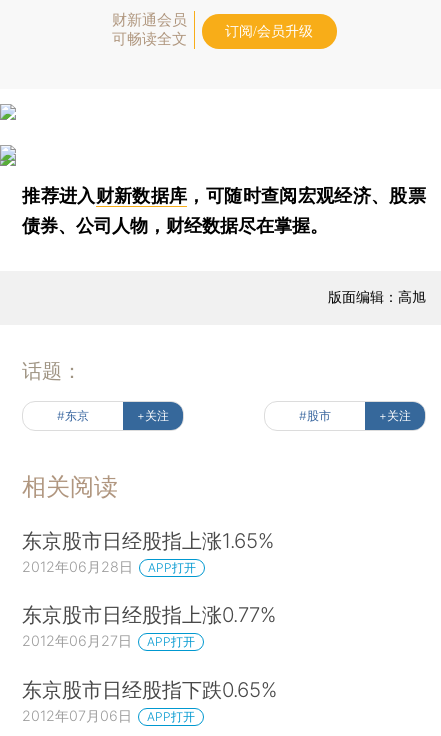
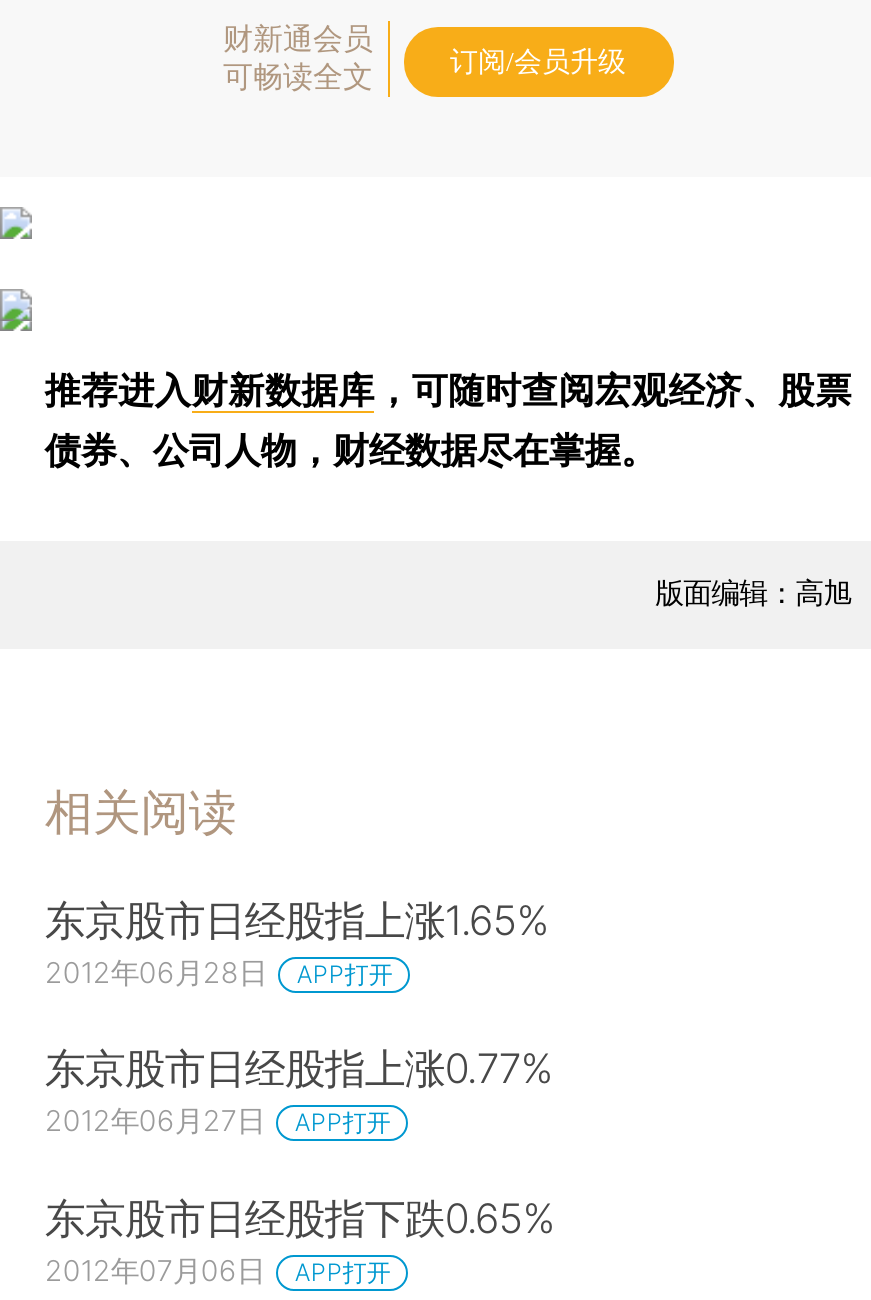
- 话题：
- #东京
- +关注
- #股市
- +关注
